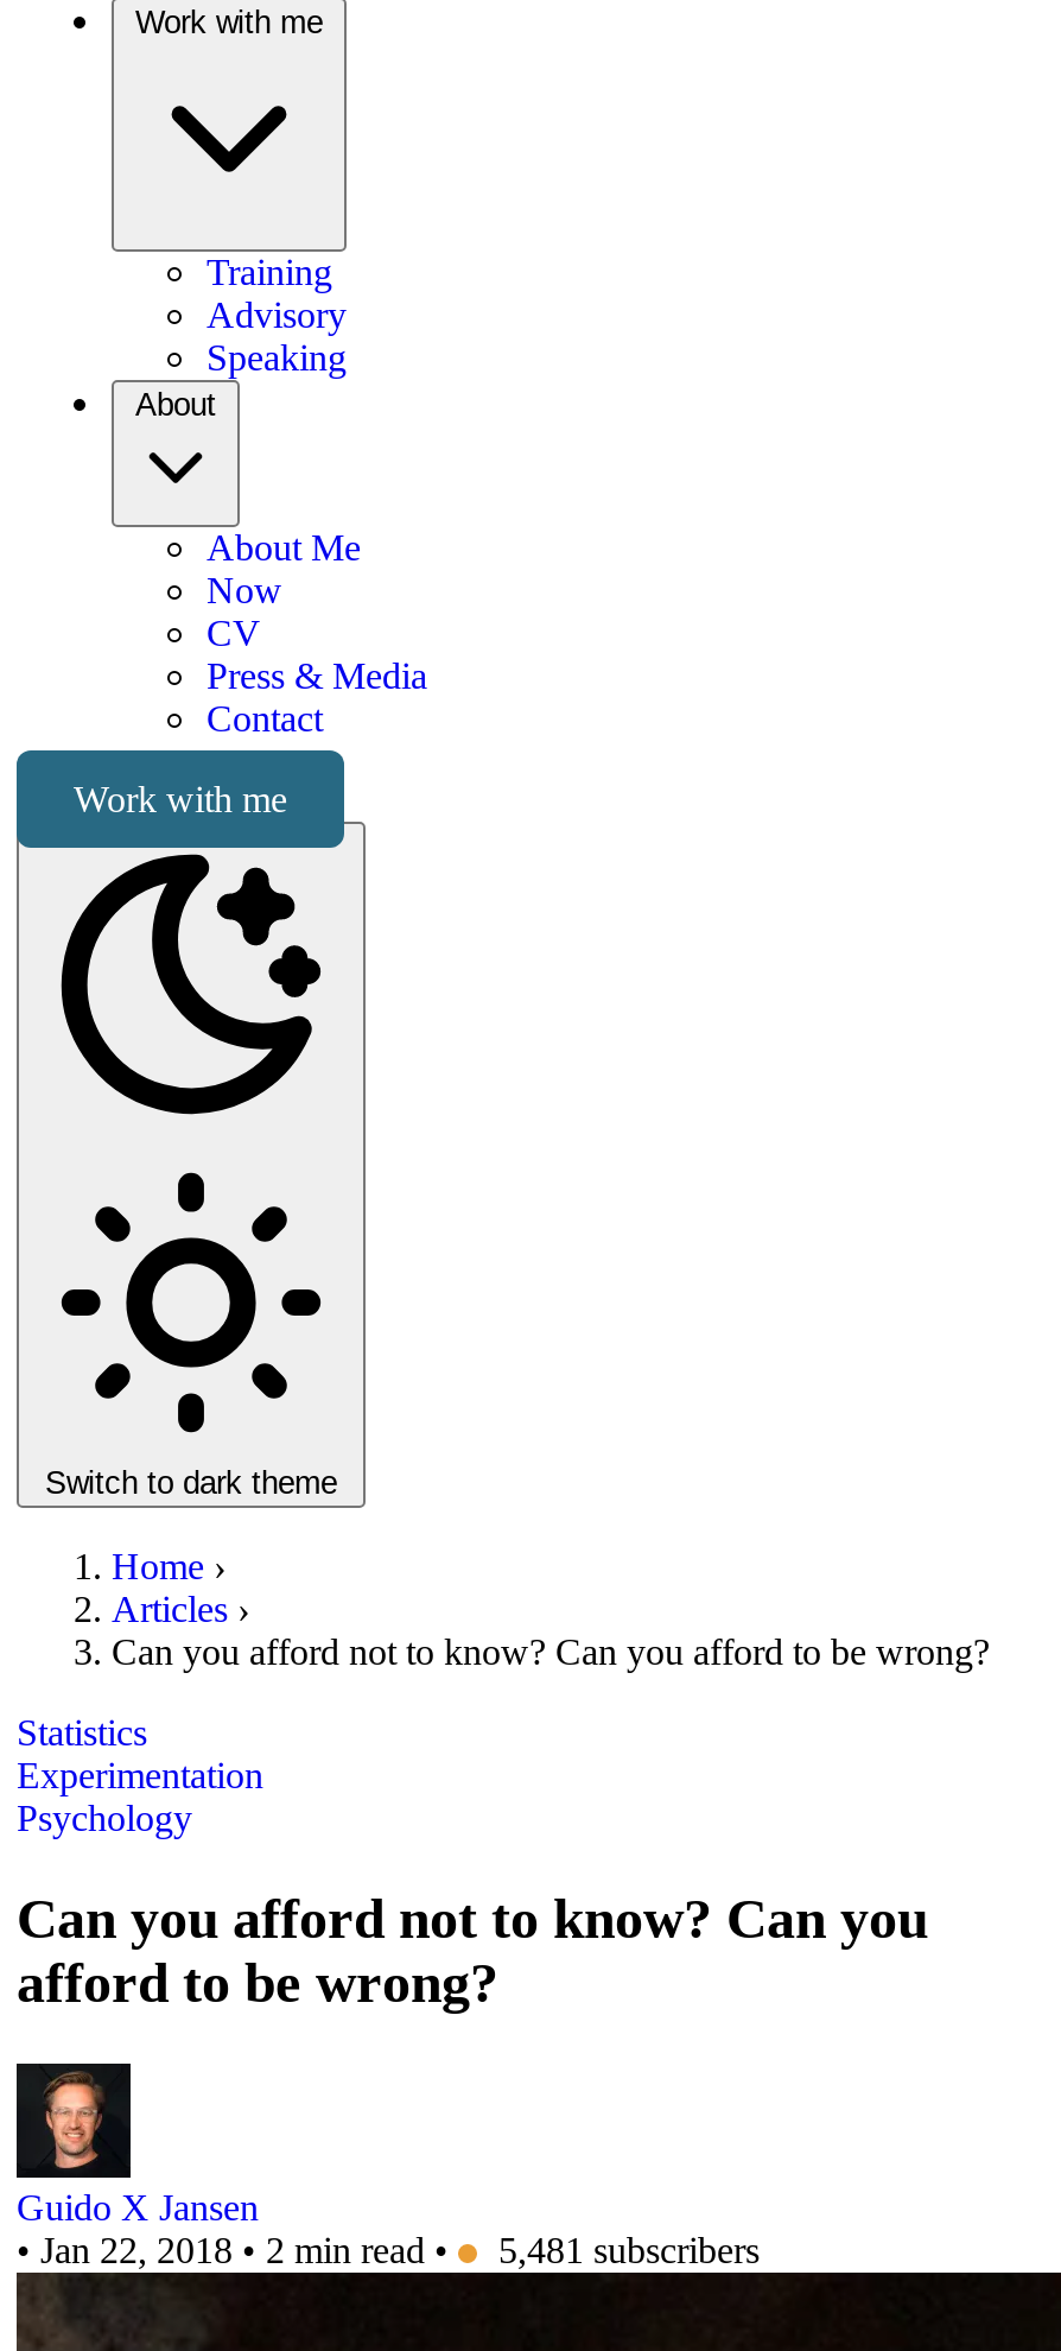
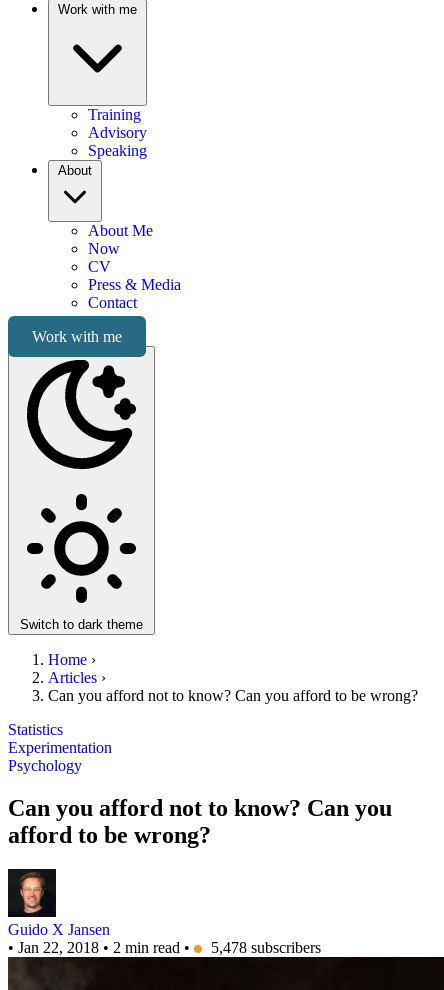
- • Jan 22, 2018 • 2 min read • 5,481 subscribers
+ • Jan 22, 2018 • 2 min read • 5,478 subscribers
